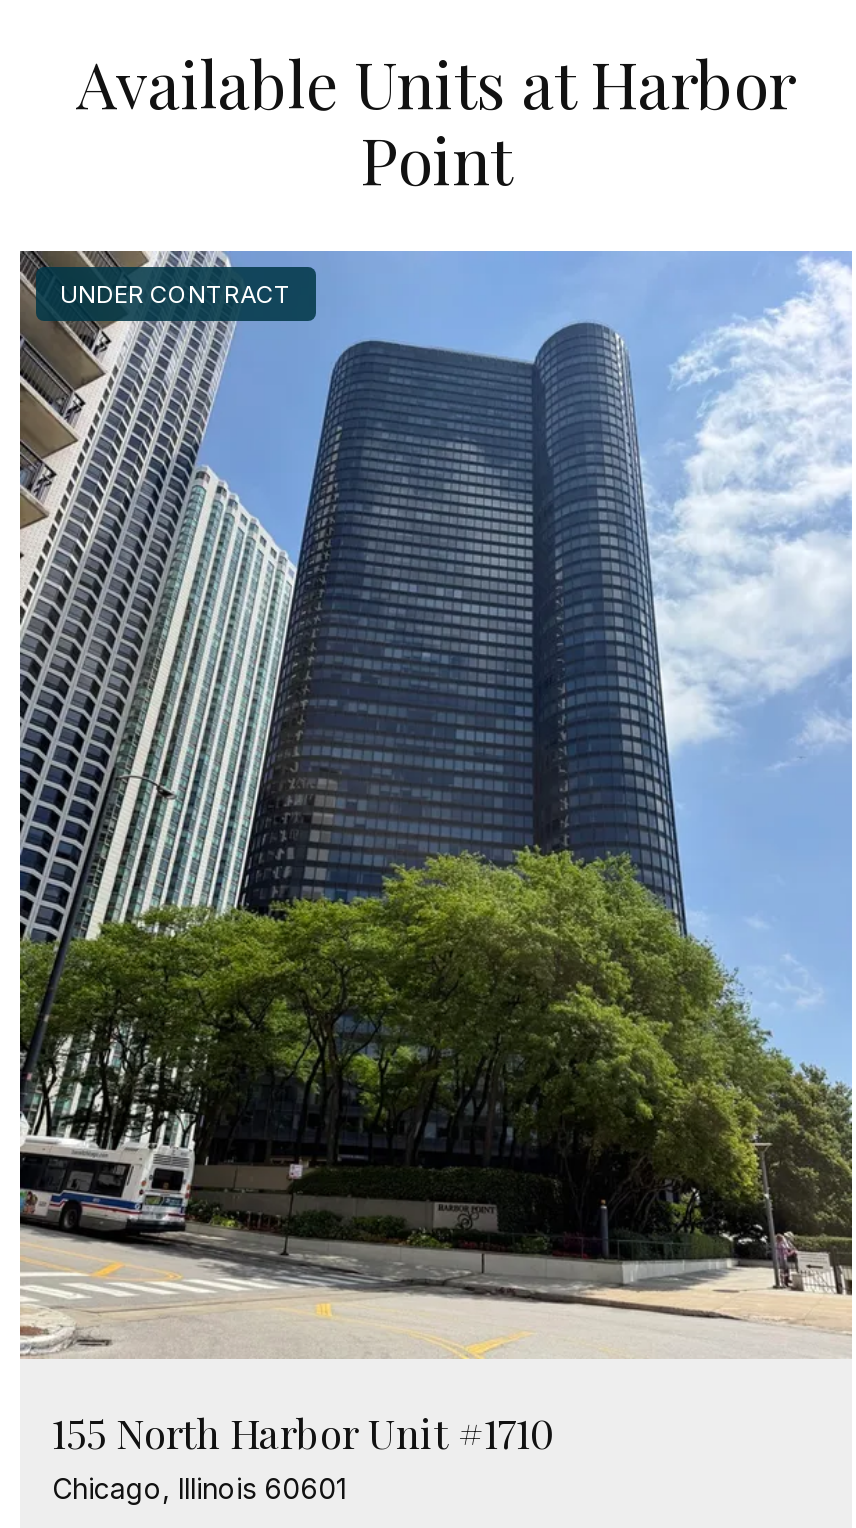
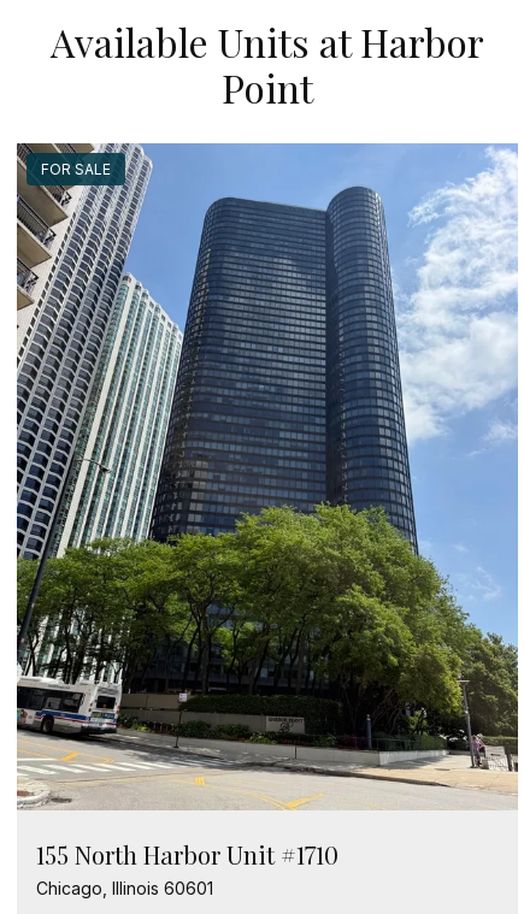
- UNDER CONTRACT
+ FOR SALE
